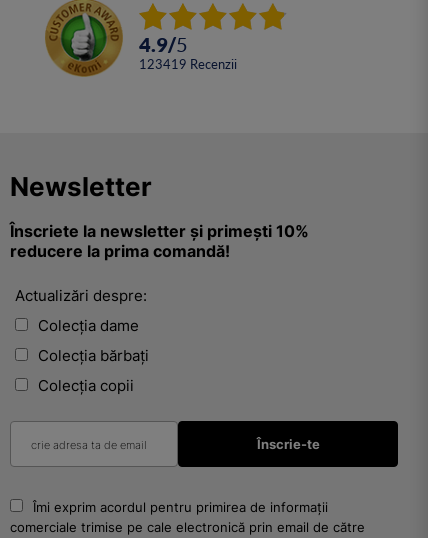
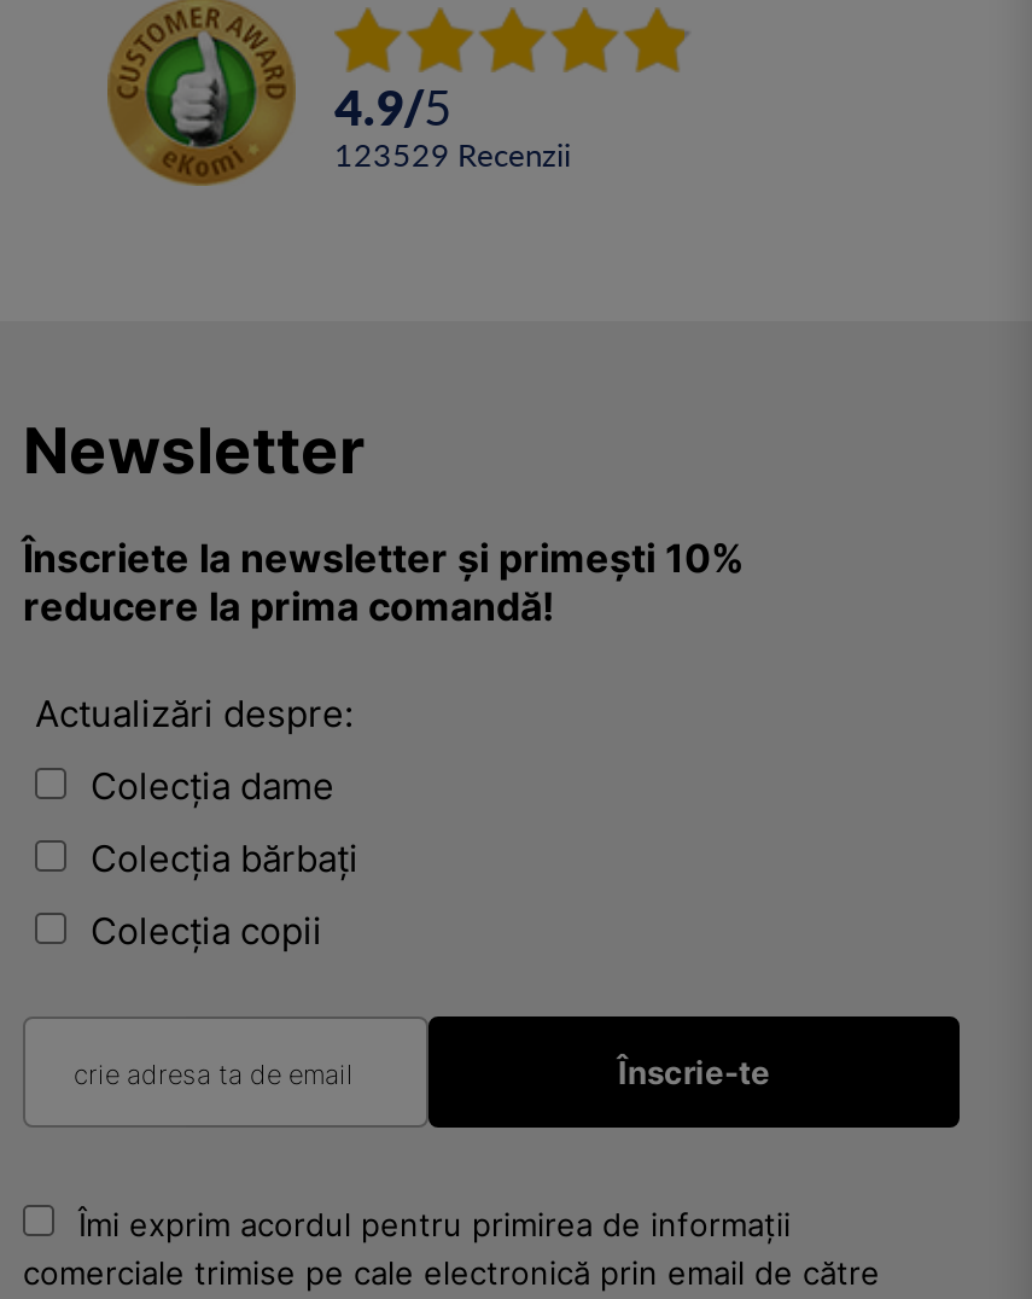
- 123419 Recenzii
+ 123529 Recenzii
